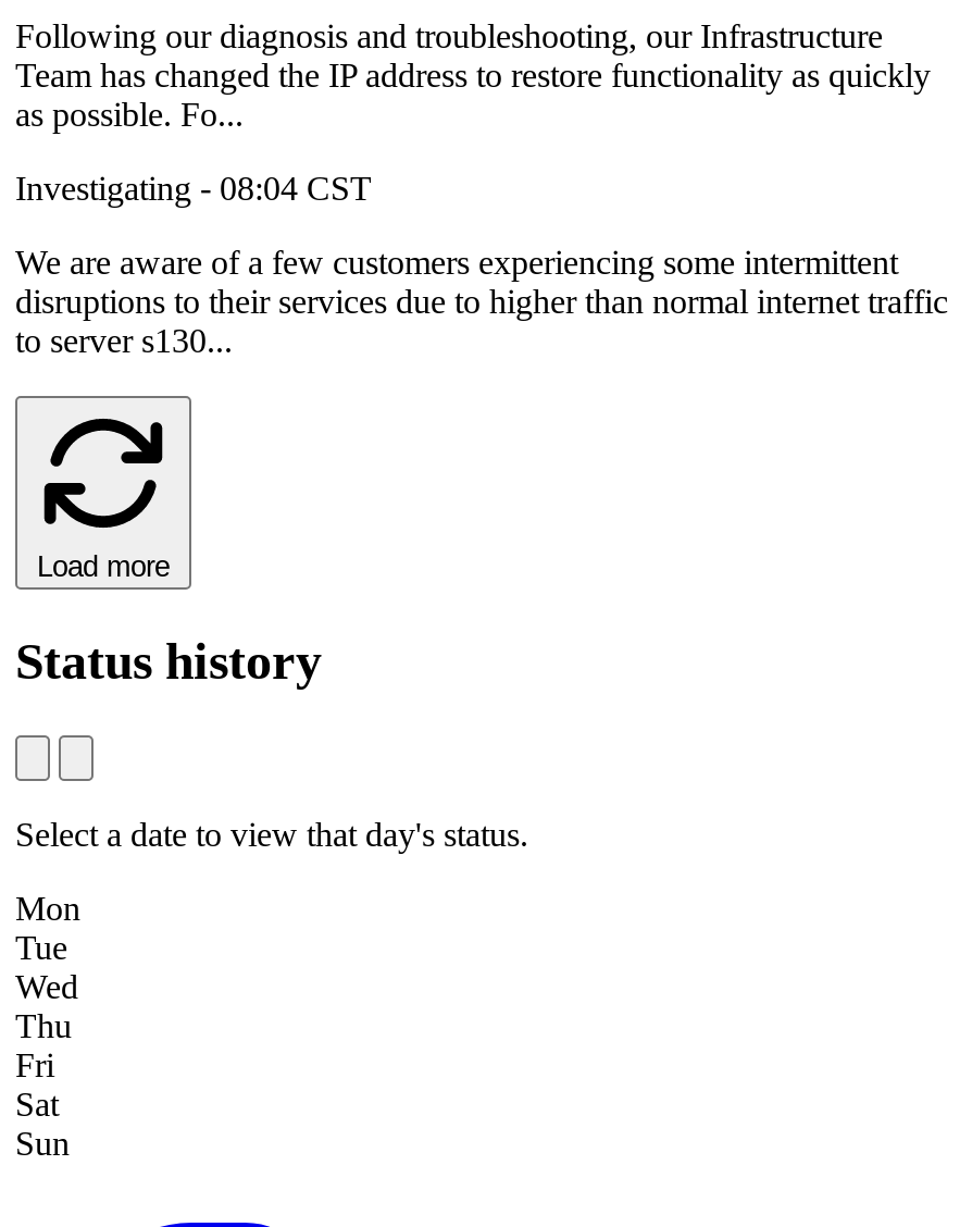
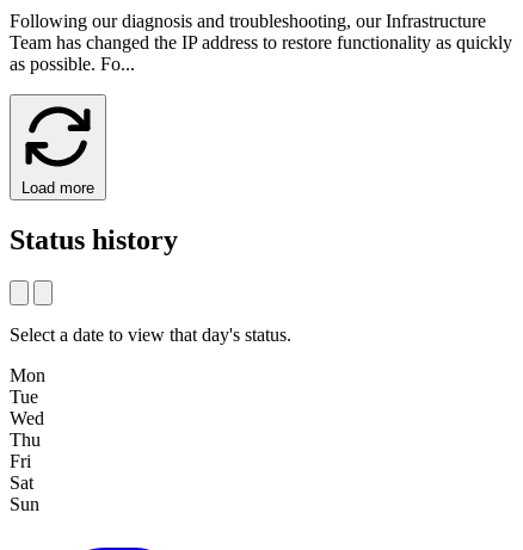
- Investigating - 08:04 CST
- We are aware of a few customers experiencing some intermittent
- disruptions to their services due to higher than normal internet traffic
- to server s130...
